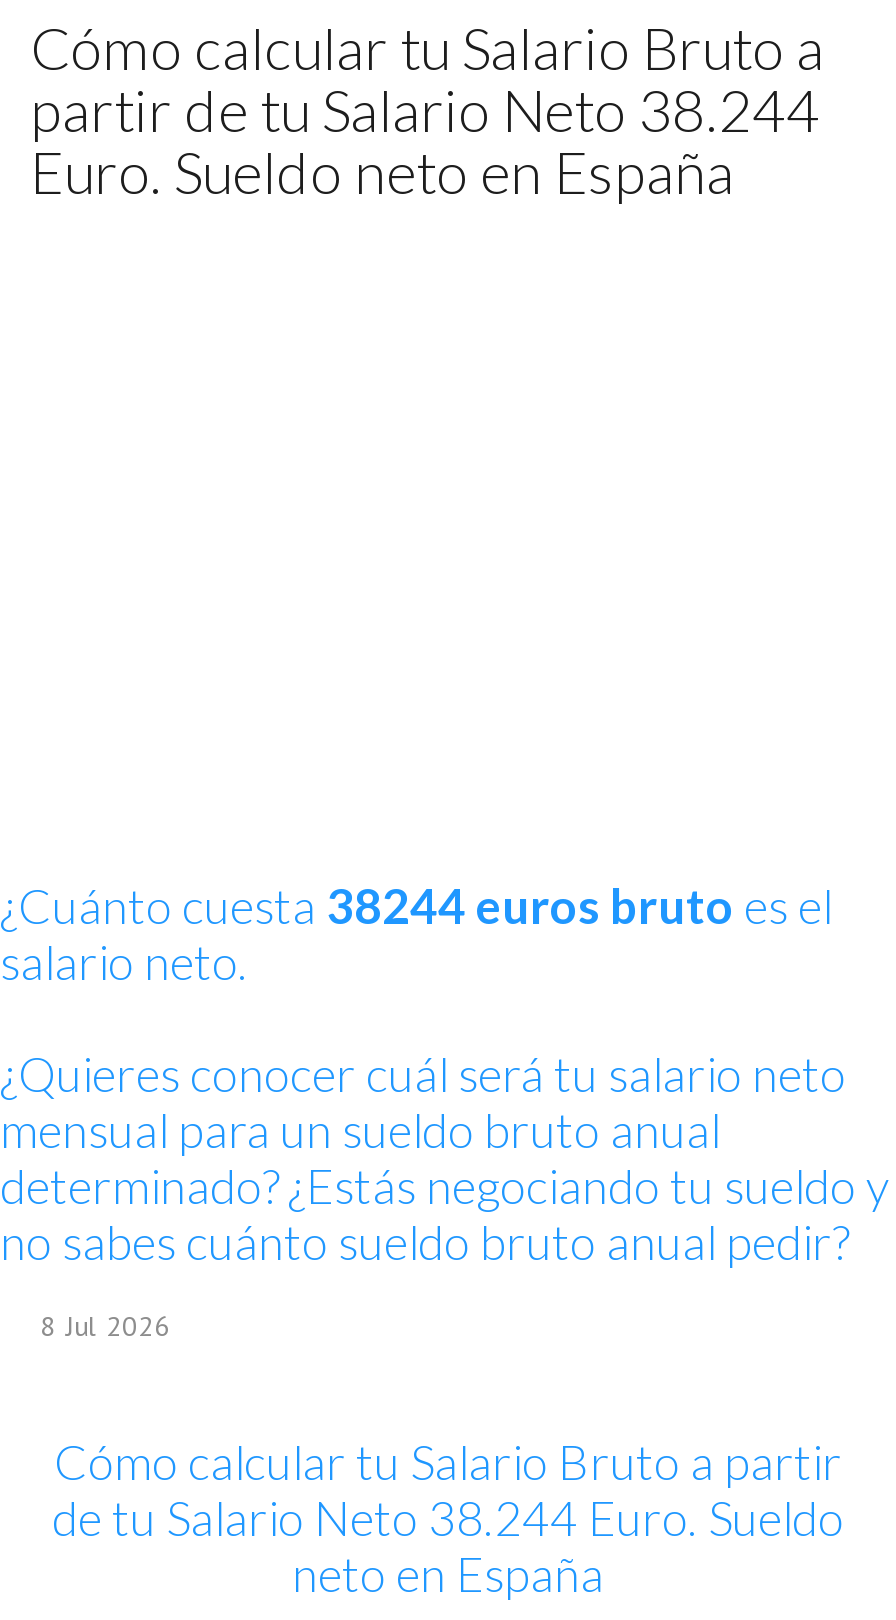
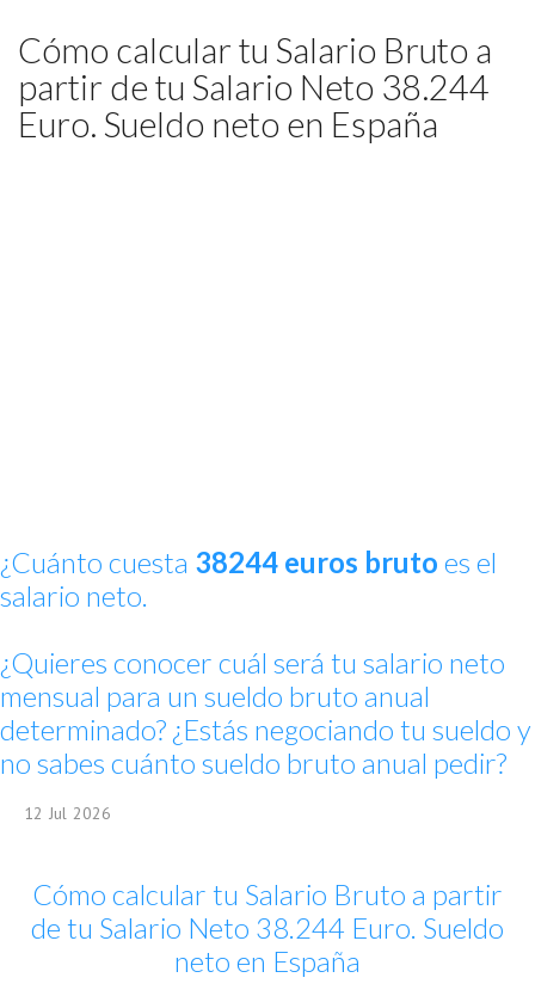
- 8 Jul 2026
+ 12 Jul 2026
